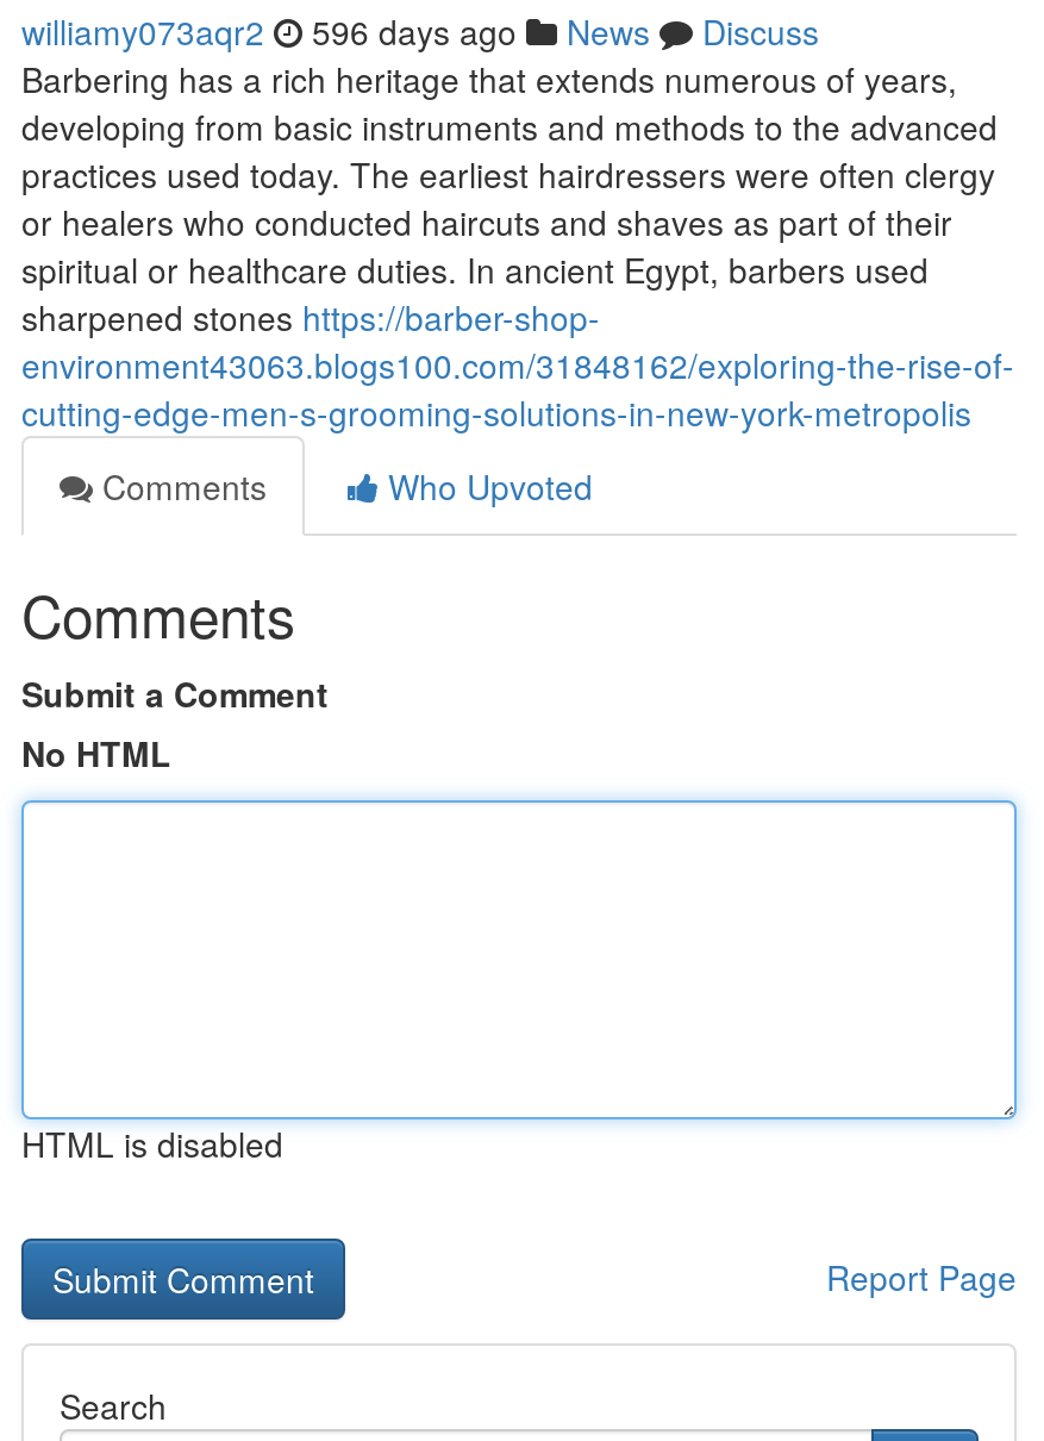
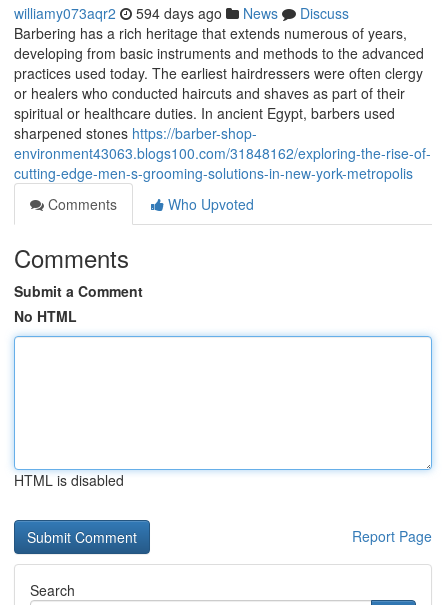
- williamy073aqr2 596 days ago News Discuss
+ williamy073aqr2 594 days ago News Discuss
